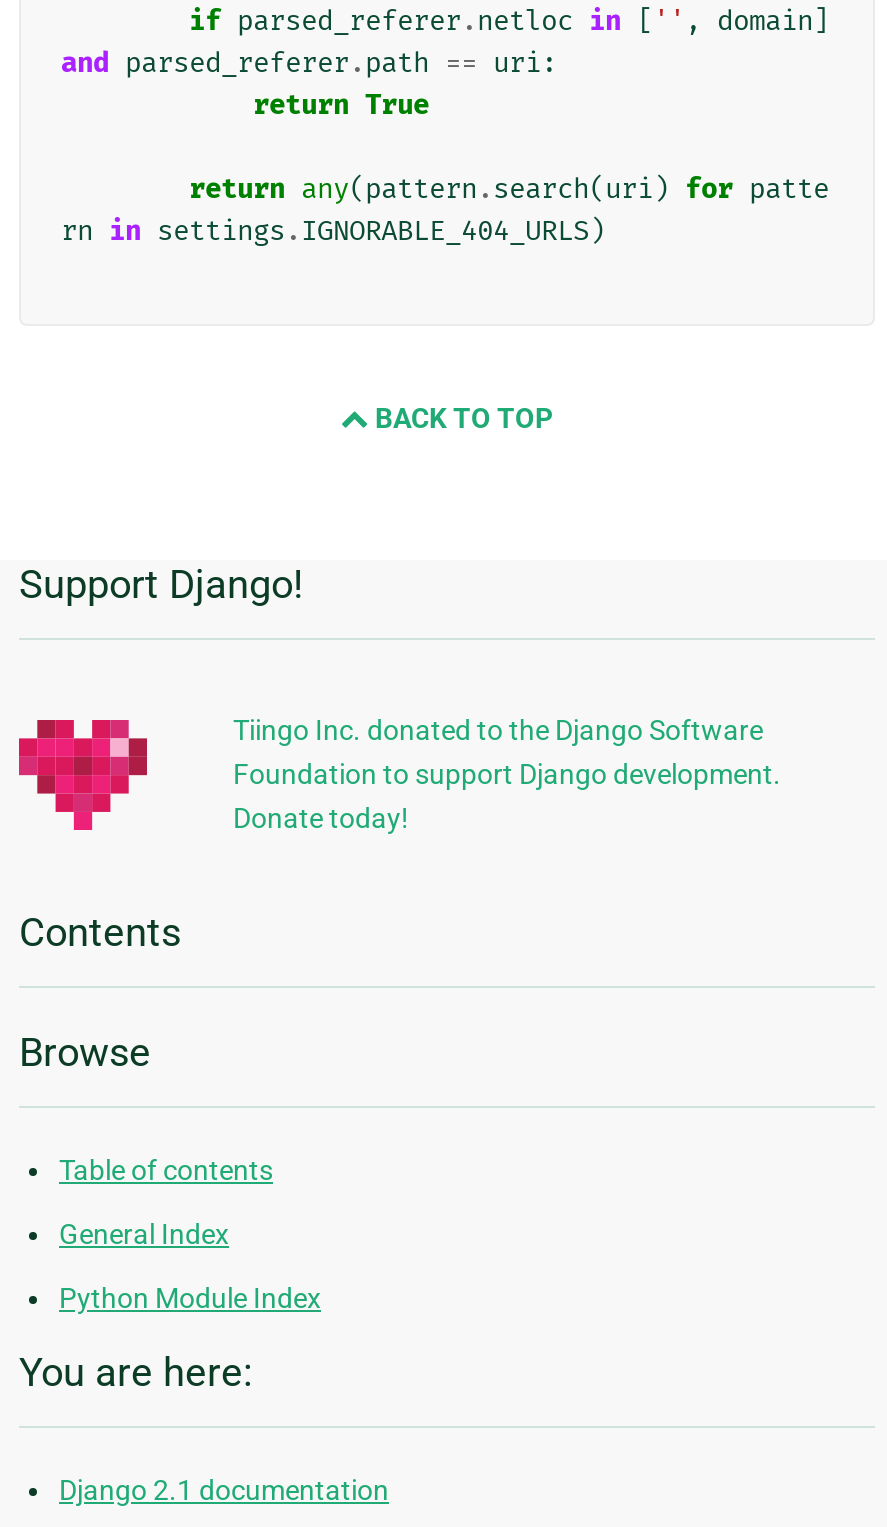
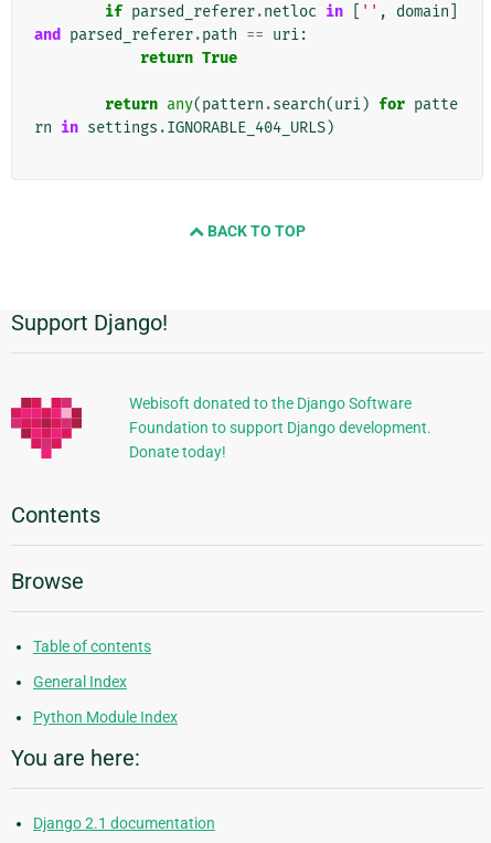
- Tiingo Inc. donated to the Django Software
+ Webisoft donated to the Django Software
